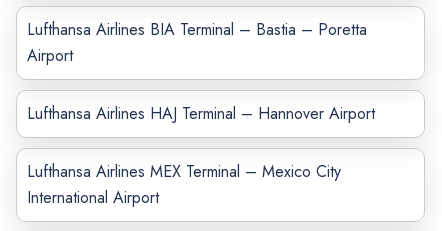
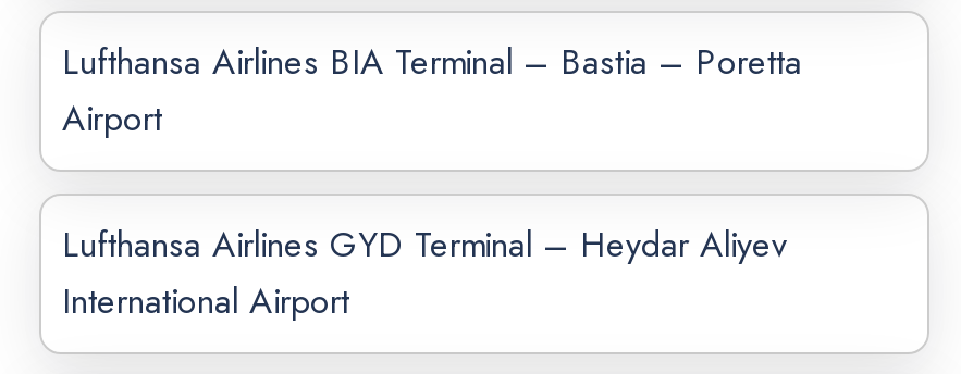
- Lufthansa Airlines HAJ Terminal – Hannover Airport
- Lufthansa Airlines MEX Terminal – Mexico City
+ Lufthansa Airlines GYD Terminal – Heydar Aliyev
